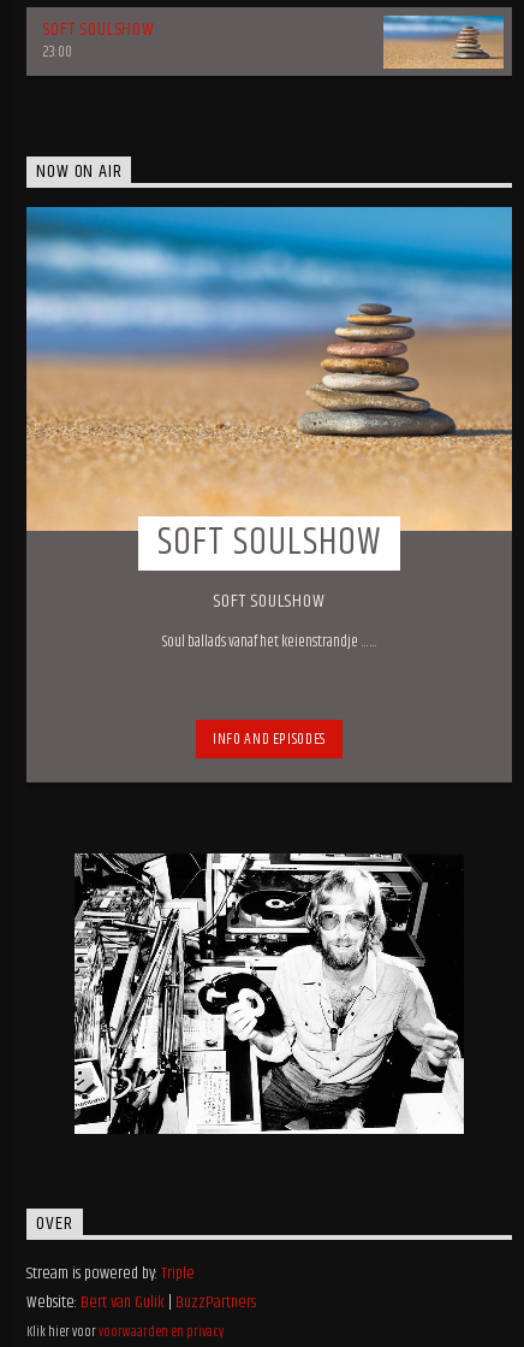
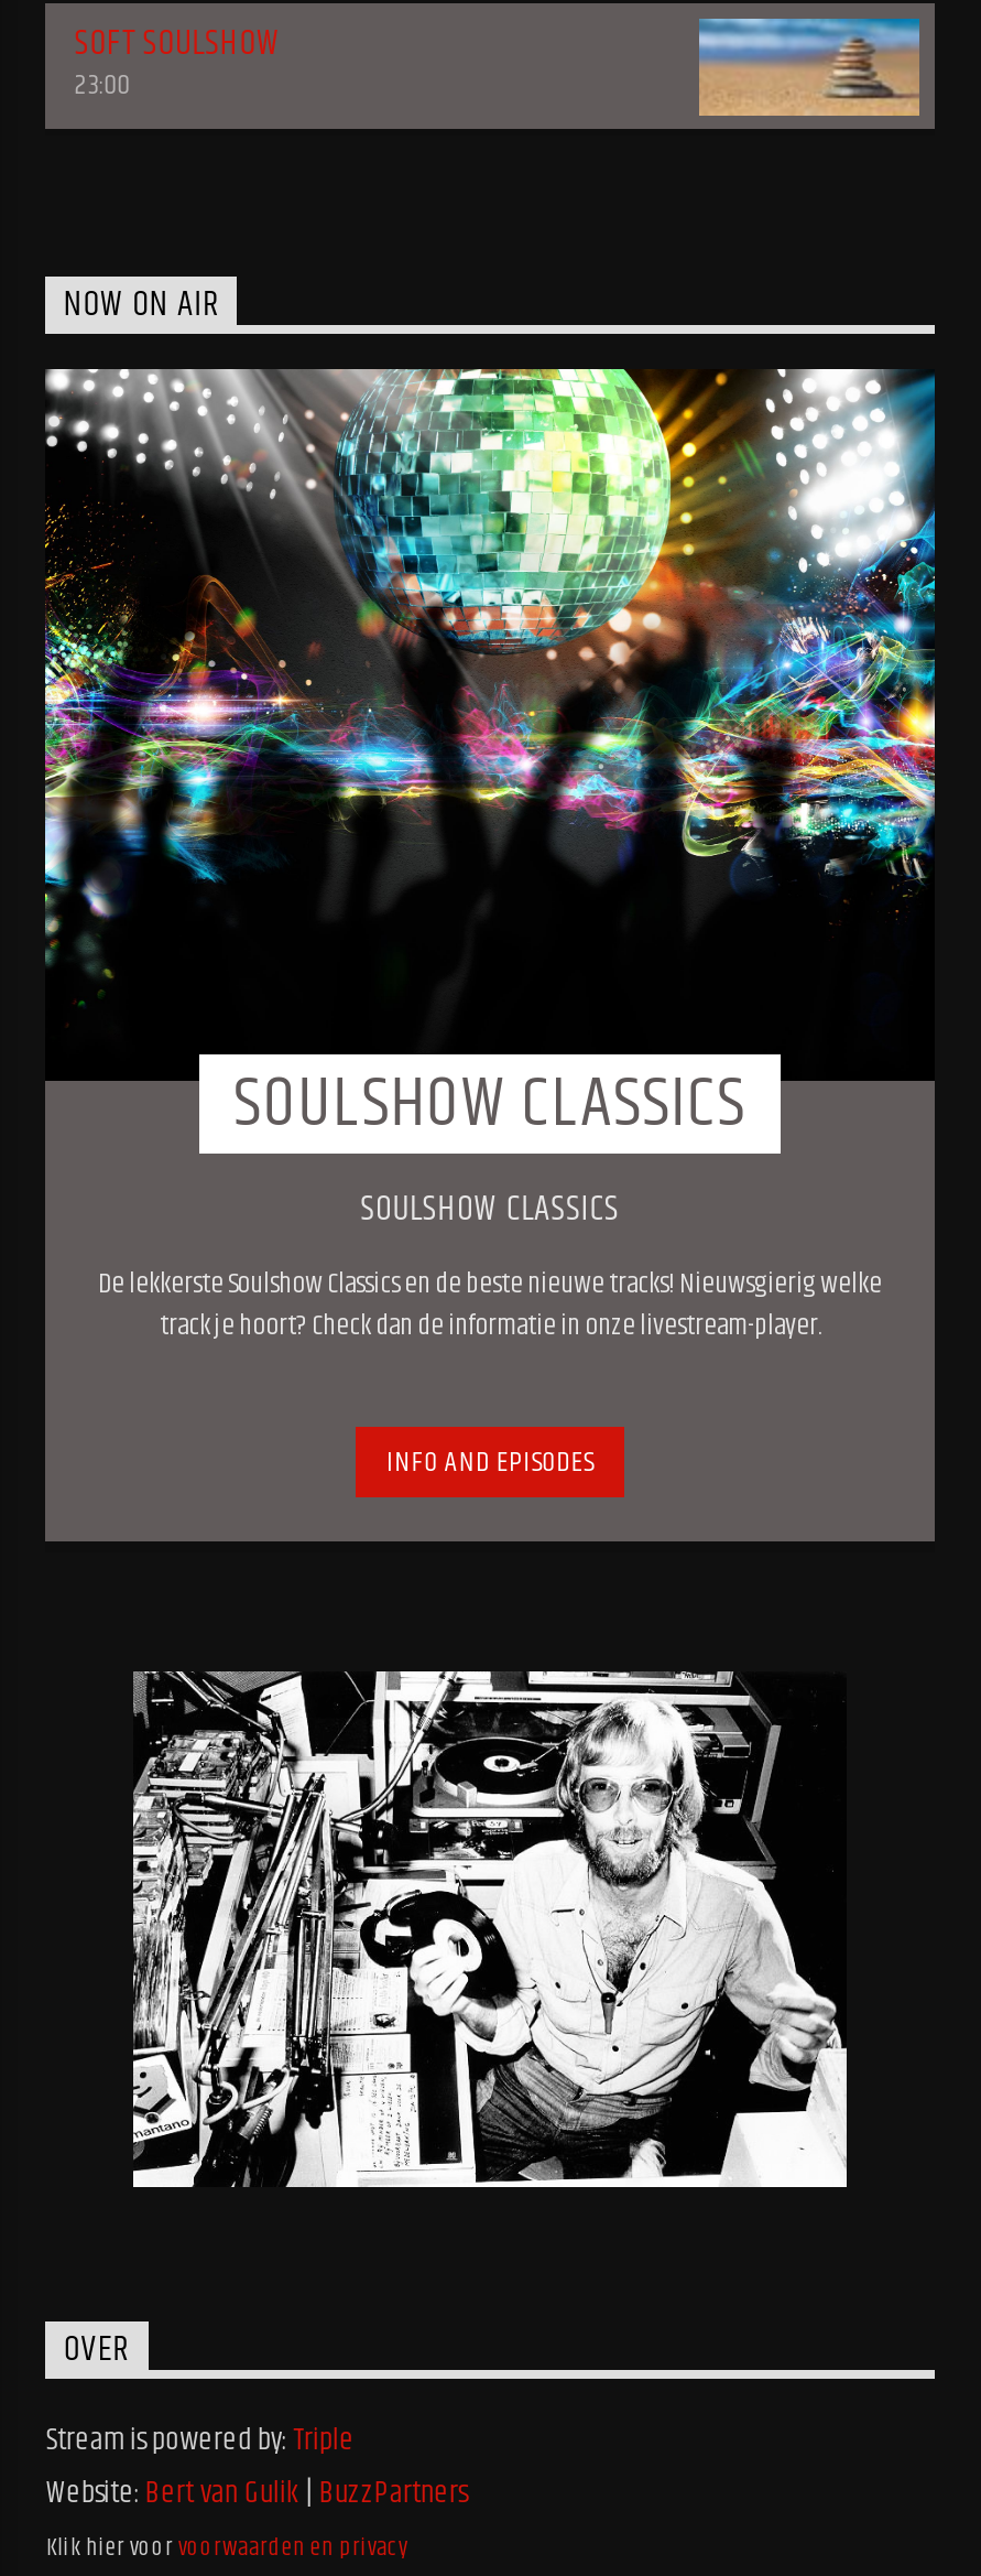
- [image]
- SOFT SOULSHOW
- SOFT SOULSHOW
- Soul ballads vanaf het keienstrandje ……
+ [image]
+ SOULSHOW CLASSICS
+ SOULSHOW CLASSICS
+ De lekkerste Soulshow Classics en de beste nieuwe tracks! Nieuwsgierig welke
+ track je hoort? Check dan de informatie in onze livestream-player.
